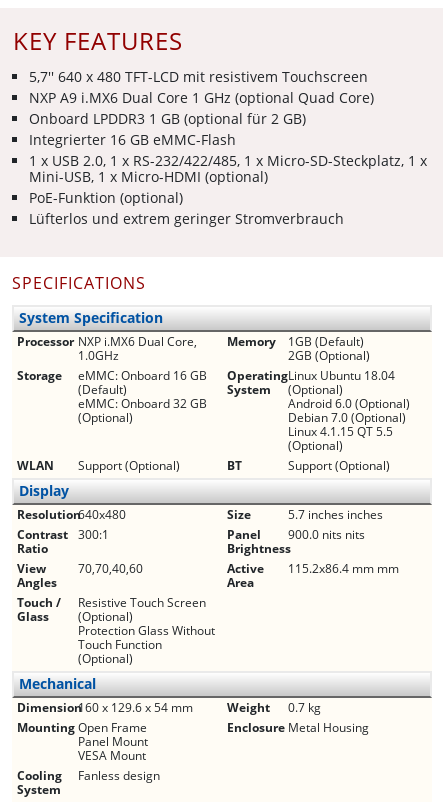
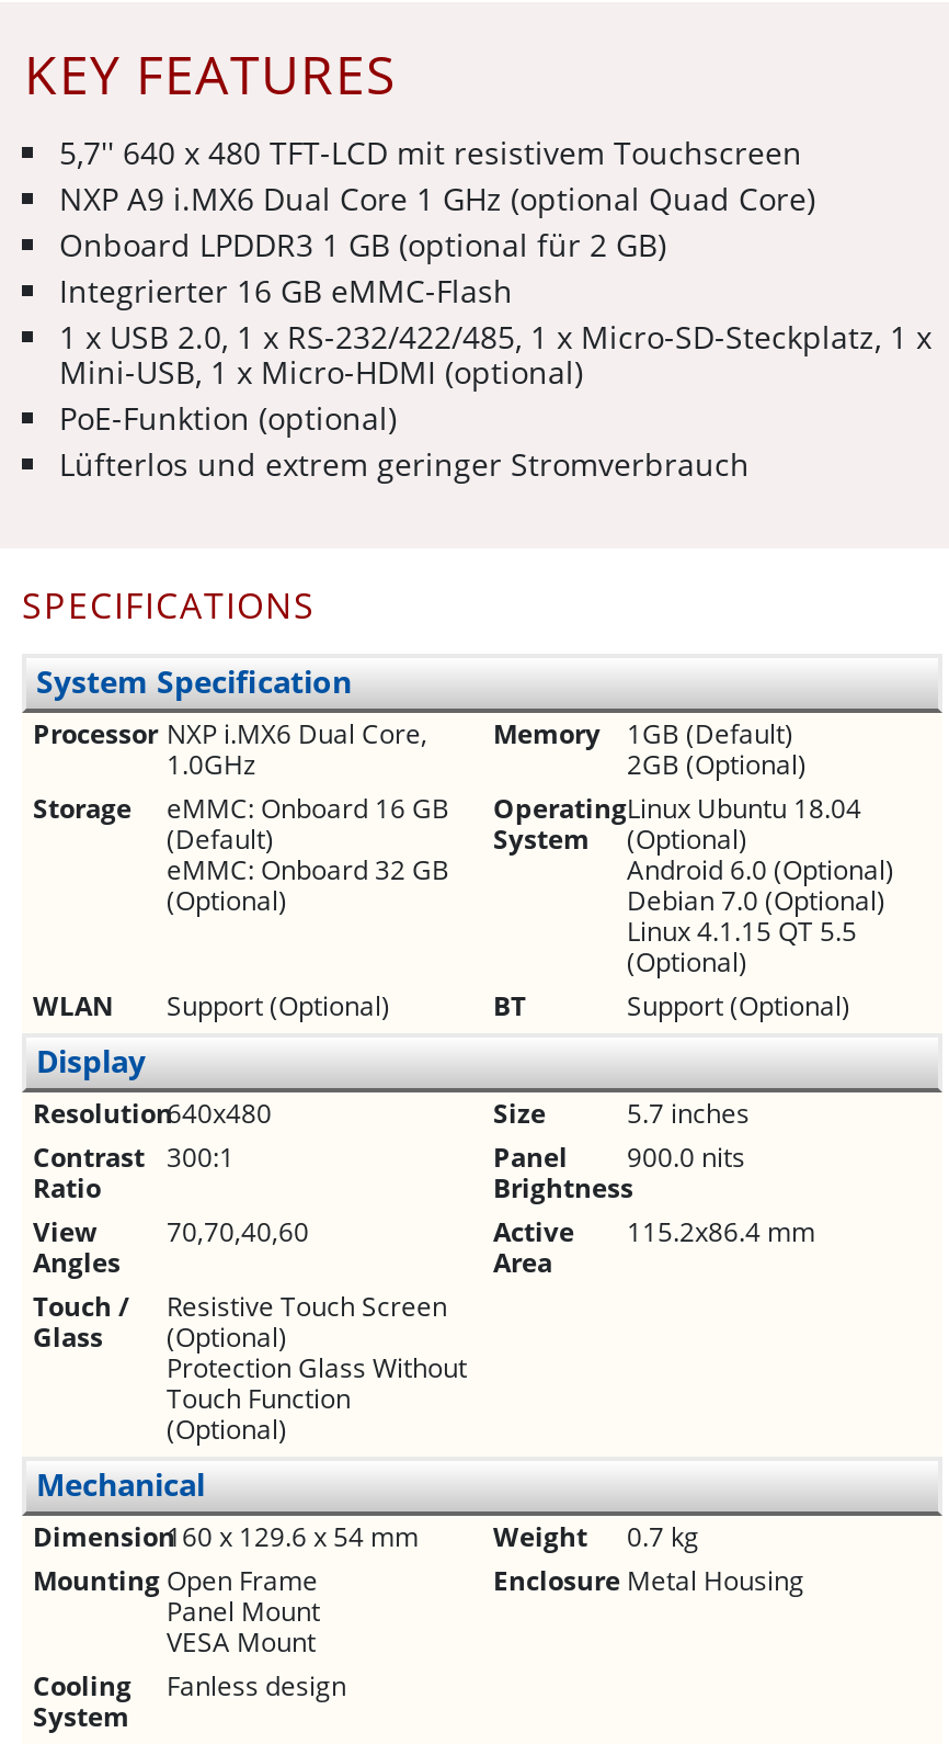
- 5.7 inches inches
+ 5.7 inches

- Panel 900.0 nits nits
+ Panel 900.0 nits

- Active 115.2x86.4 mm mm
+ Active 115.2x86.4 mm
